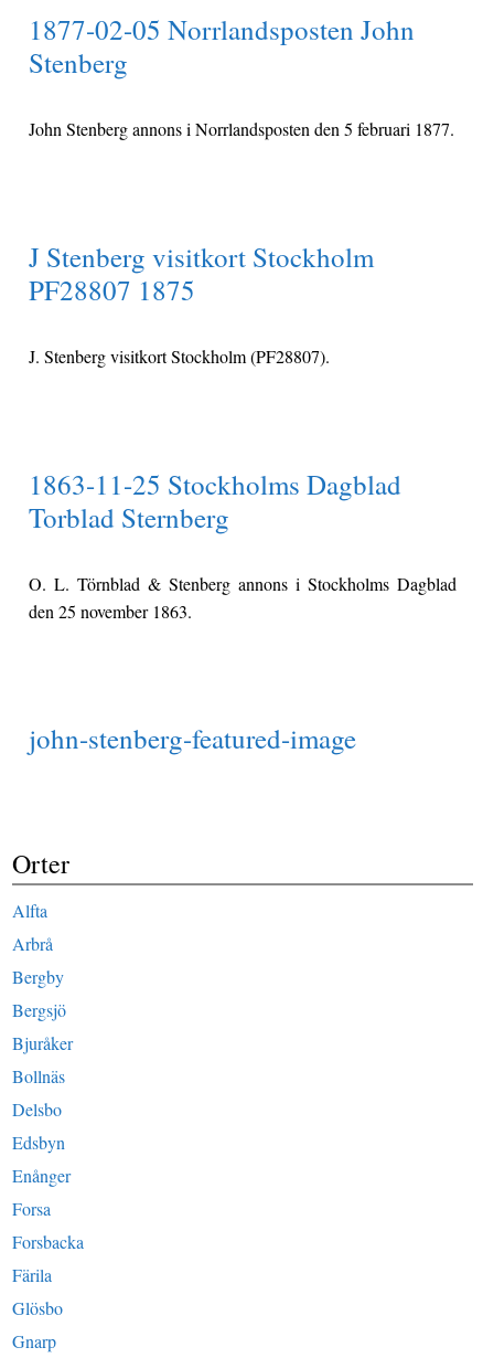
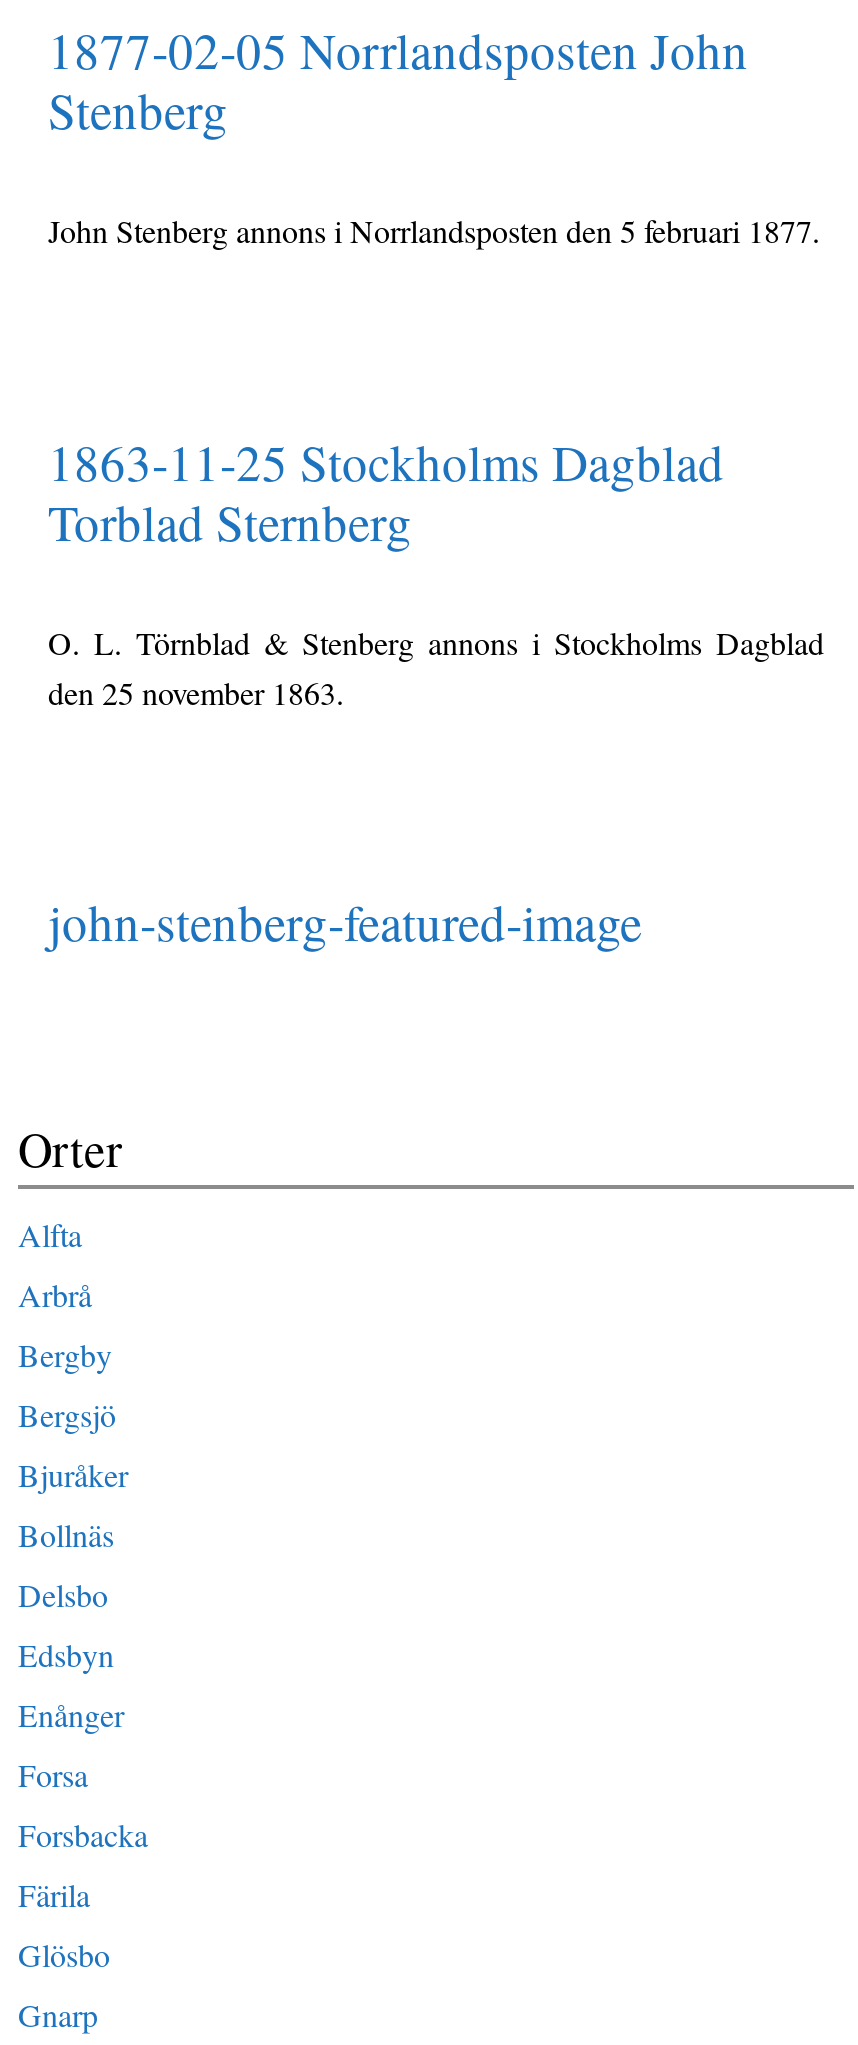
- J Stenberg visitkort Stockholm
- PF28807 1875
- J. Stenberg visitkort Stockholm (PF28807).
